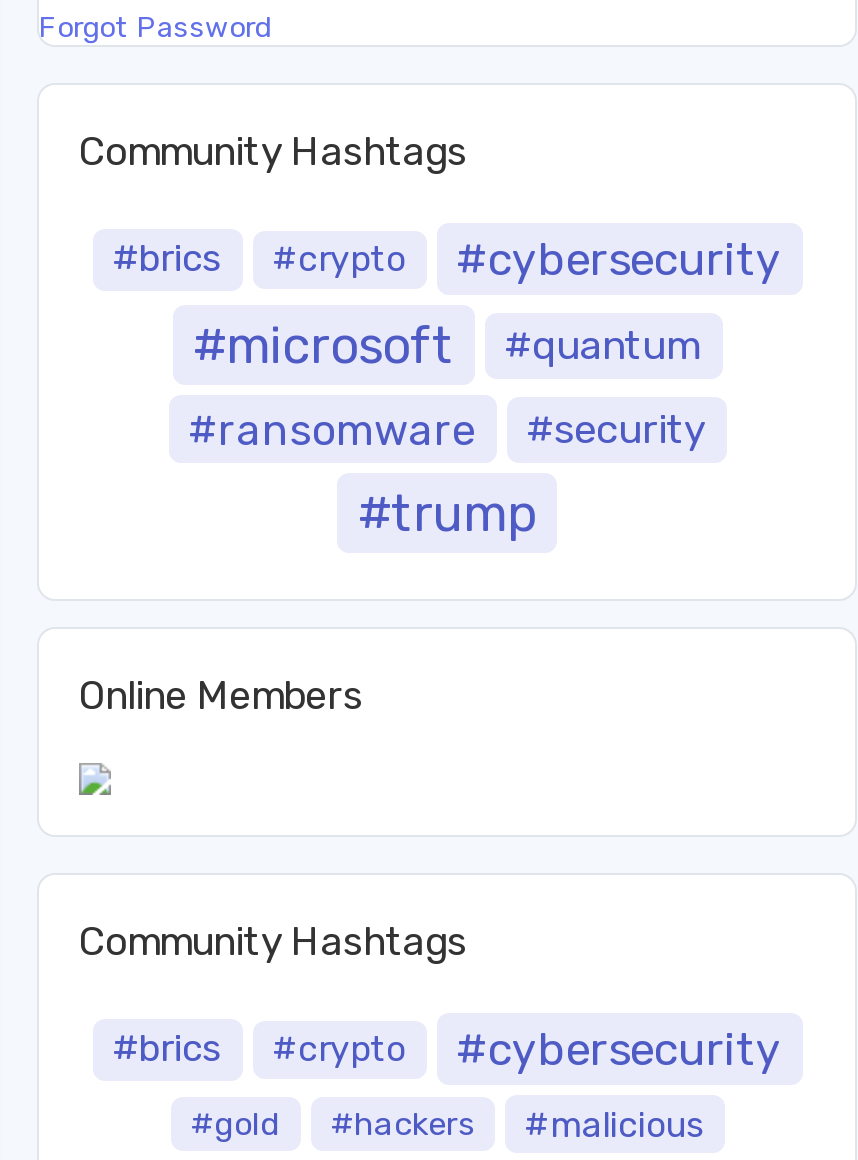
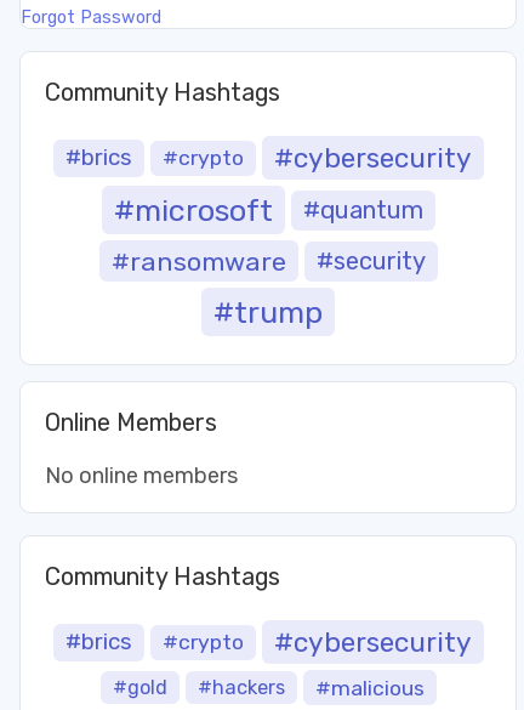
+ No online members
